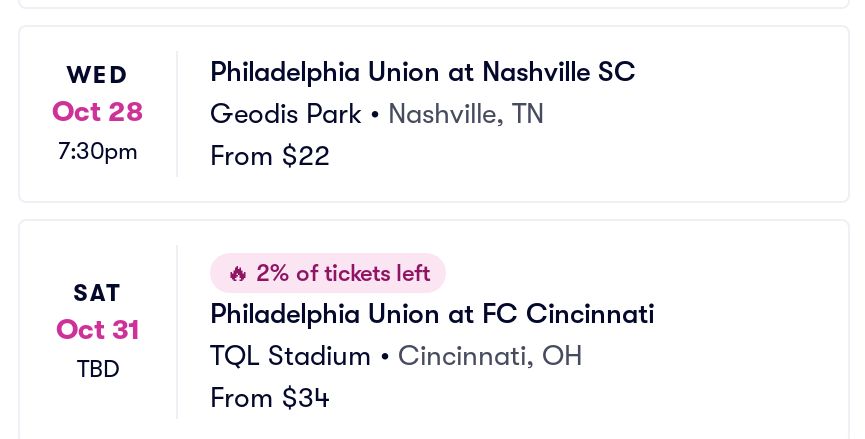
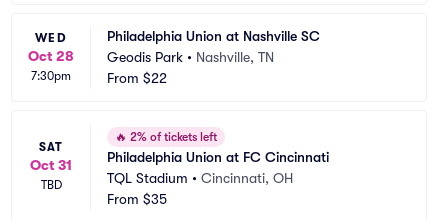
- From $34
+ From $35
